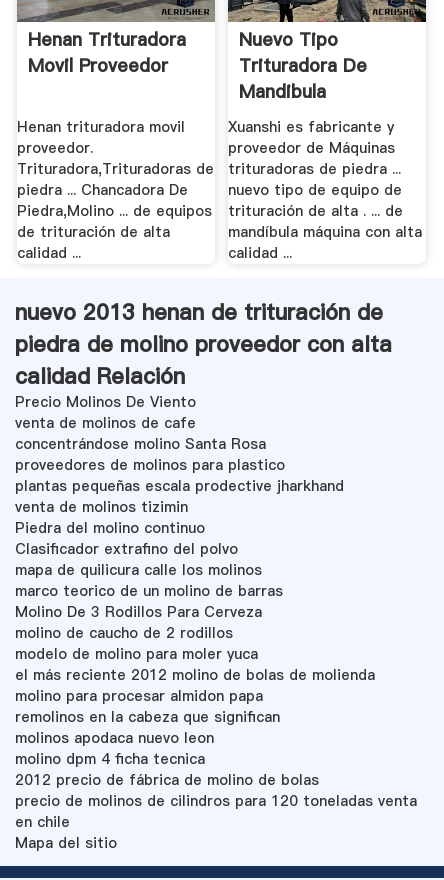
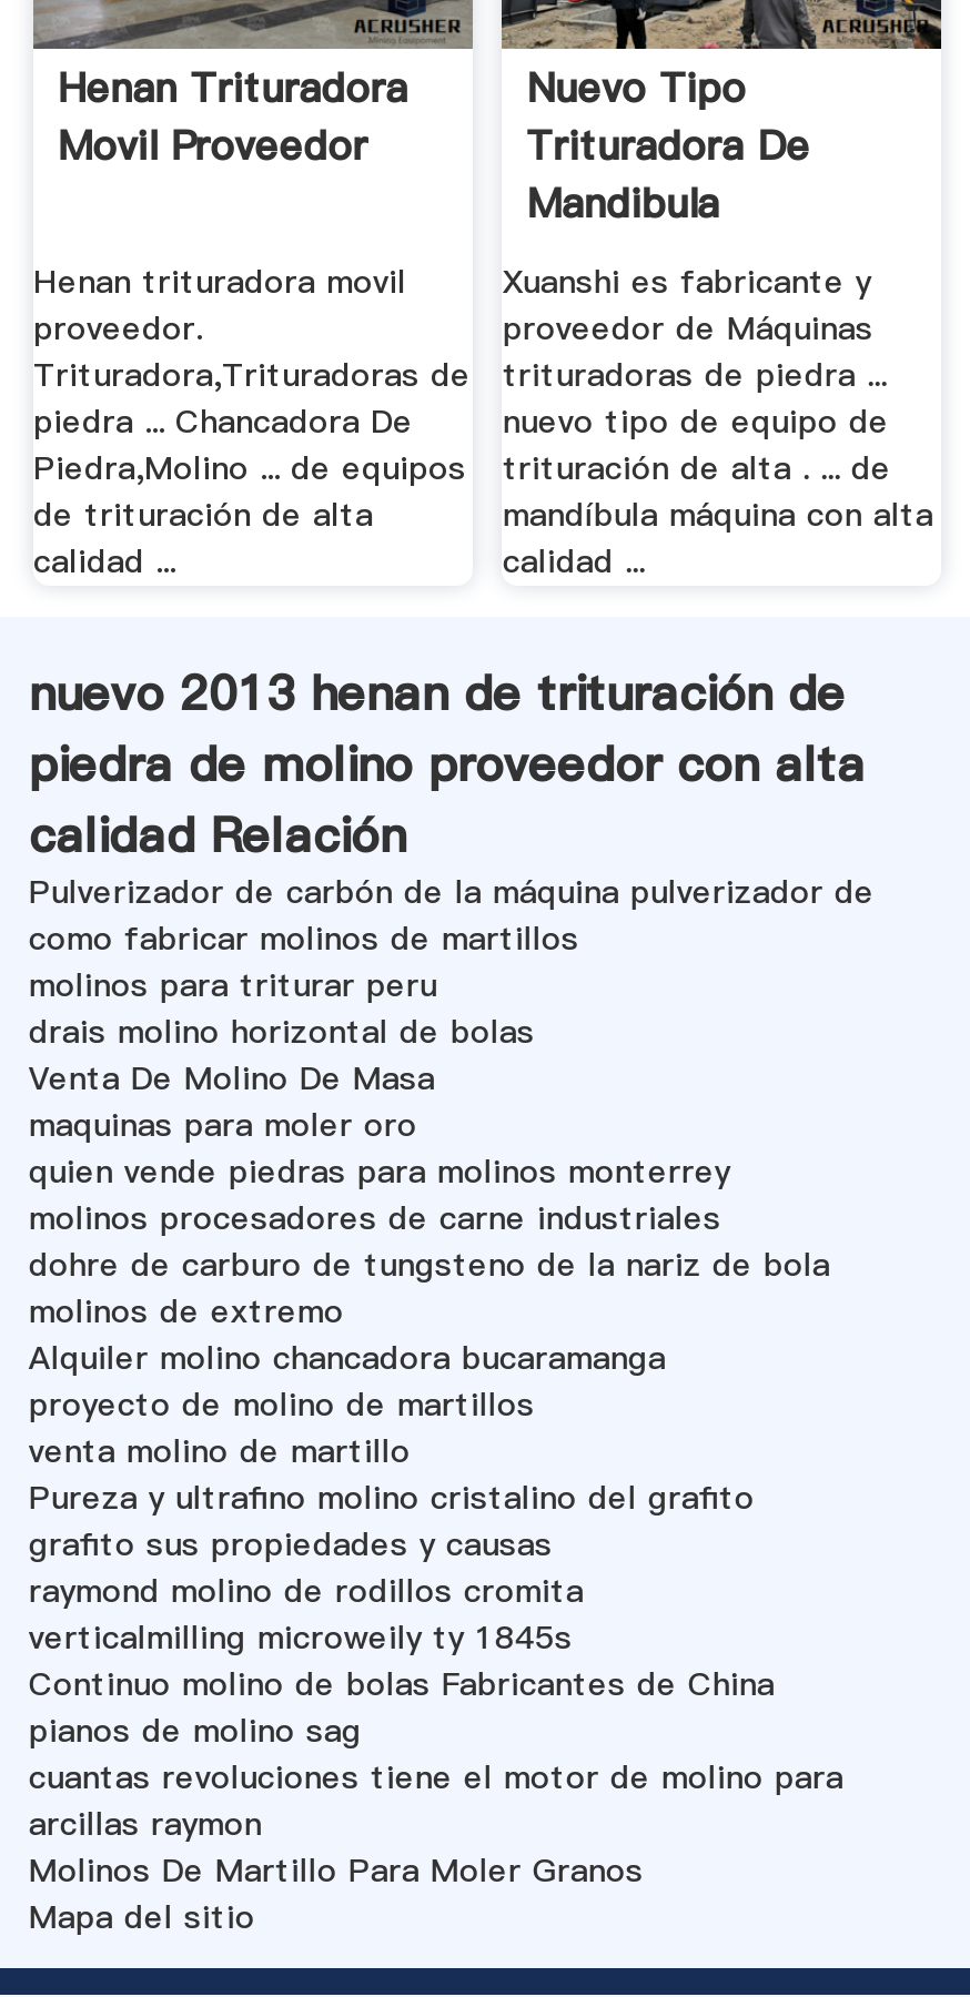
- Precio Molinos De Viento
- venta de molinos de cafe
- concentrándose molino Santa Rosa
- proveedores de molinos para plastico
- plantas pequeñas escala prodective jharkhand
- venta de molinos tizimin
- Piedra del molino continuo
- Clasificador extrafino del polvo
- mapa de quilicura calle los molinos
- marco teorico de un molino de barras
- Molino De 3 Rodillos Para Cerveza
- molino de caucho de 2 rodillos
- modelo de molino para moler yuca
- el más reciente 2012 molino de bolas de molienda
- molino para procesar almidon papa
- remolinos en la cabeza que significan
- molinos apodaca nuevo leon
- molino dpm 4 ficha tecnica
- 2012 precio de fábrica de molino de bolas
- precio de molinos de cilindros para 120 toneladas venta
- en chile
+ Pulverizador de carbón de la máquina pulverizador de
+ como fabricar molinos de martillos
+ molinos para triturar peru
+ drais molino horizontal de bolas
+ Venta De Molino De Masa
+ maquinas para moler oro
+ quien vende piedras para molinos monterrey
+ molinos procesadores de carne industriales
+ dohre de carburo de tungsteno de la nariz de bola
+ molinos de extremo
+ Alquiler molino chancadora bucaramanga
+ proyecto de molino de martillos
+ venta molino de martillo
+ Pureza y ultrafino molino cristalino del grafito
+ grafito sus propiedades y causas
+ raymond molino de rodillos cromita
+ verticalmilling microweily ty 1845s
+ Continuo molino de bolas Fabricantes de China
+ pianos de molino sag
+ cuantas revoluciones tiene el motor de molino para
+ arcillas raymon
+ Molinos De Martillo Para Moler Granos
